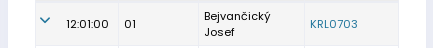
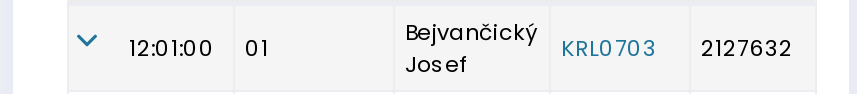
+ 2127632
